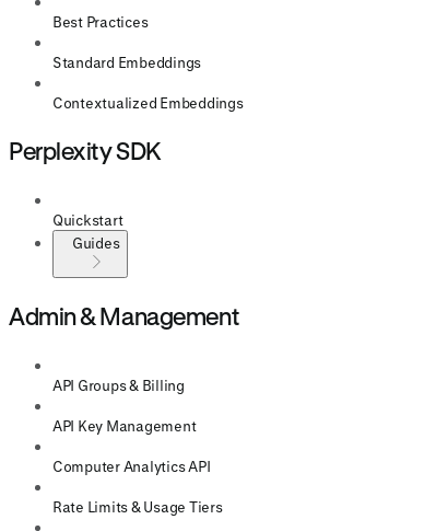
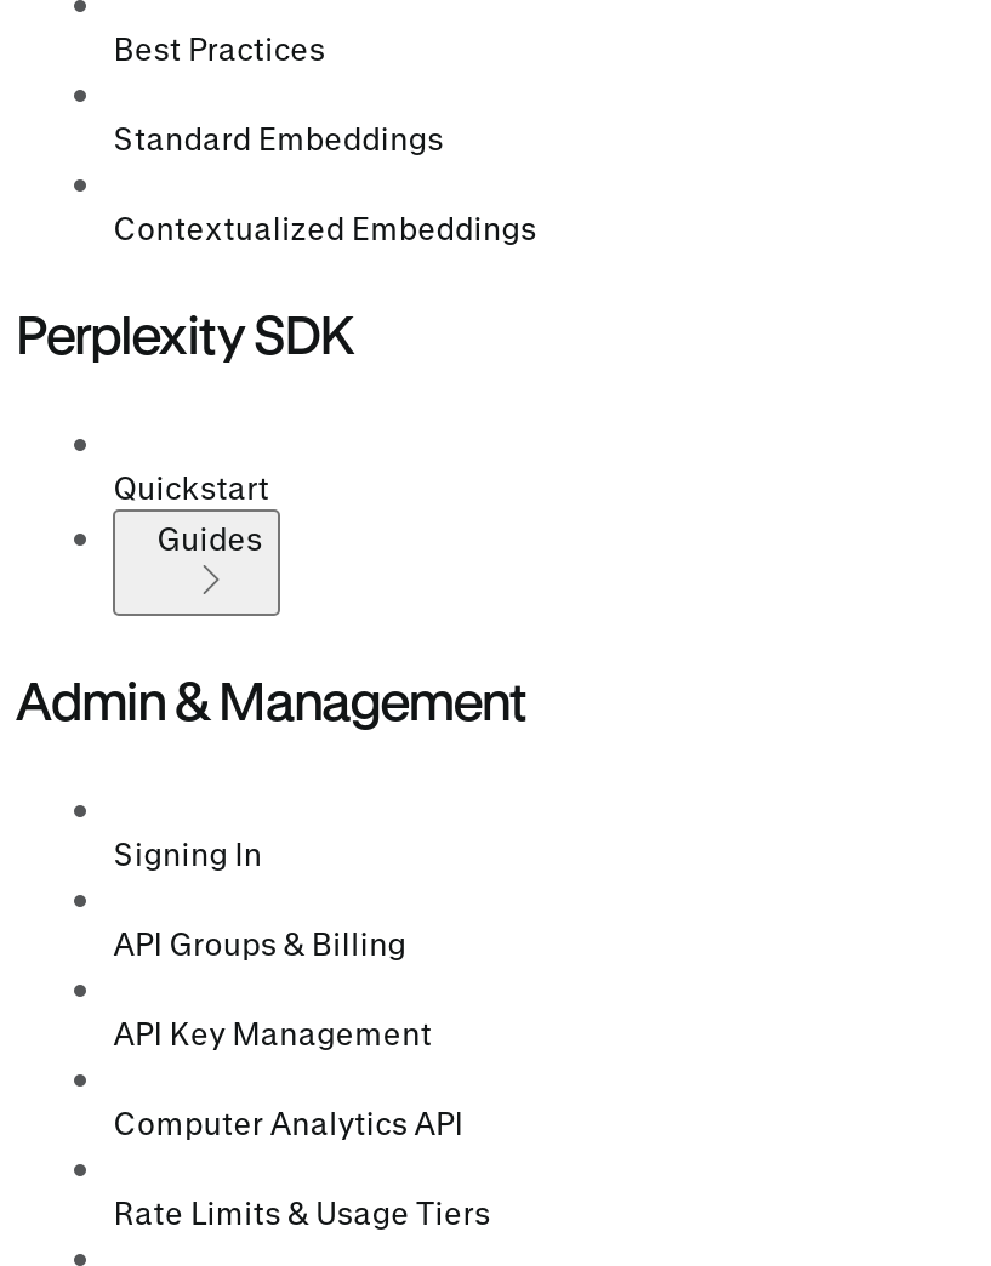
+ Signing In
